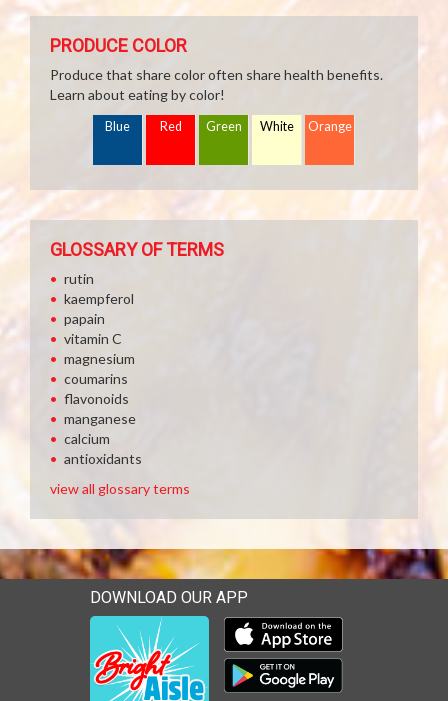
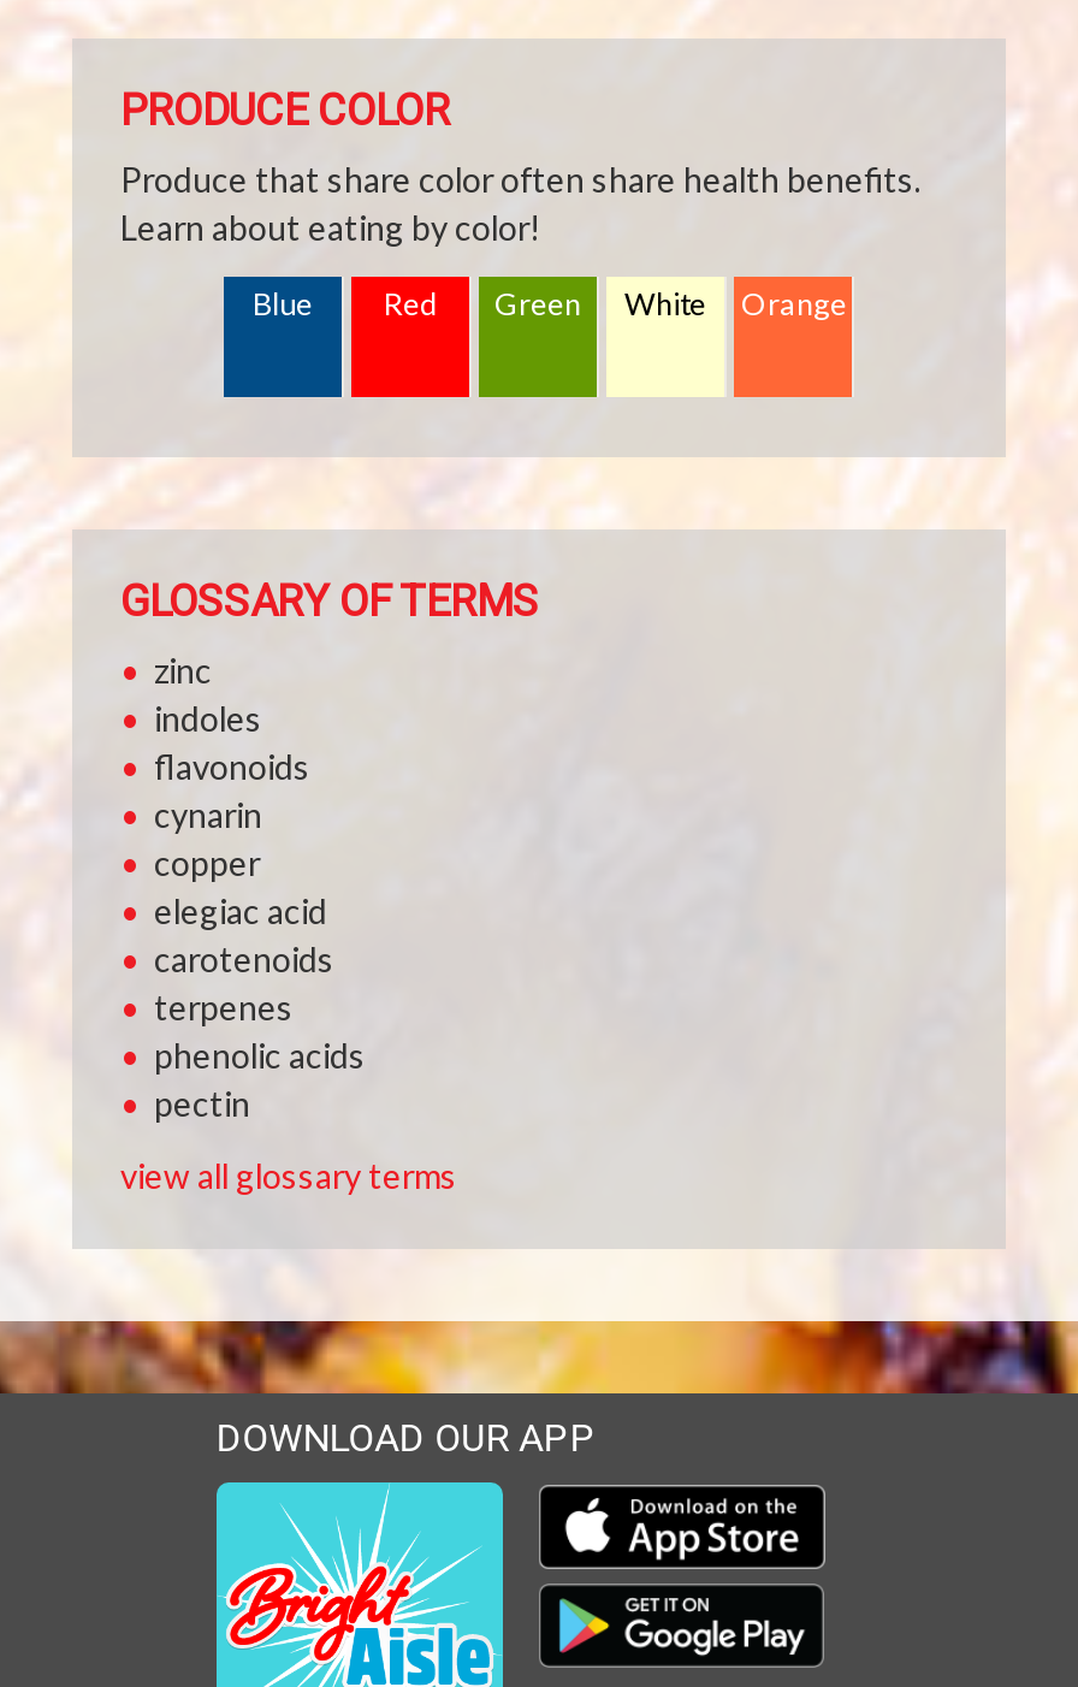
- rutin
- kaempferol
- papain
- vitamin C
- magnesium
- coumarins
+ zinc
+ indoles

moved up: flavonoids

- manganese
- calcium
- antioxidants
+ cynarin
+ copper
+ elegiac acid
+ carotenoids
+ terpenes
+ phenolic acids
+ pectin
